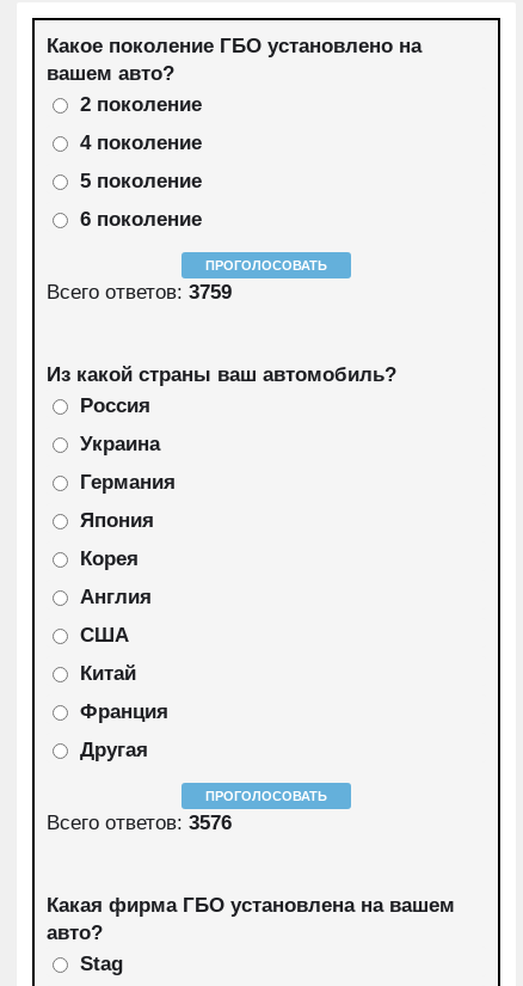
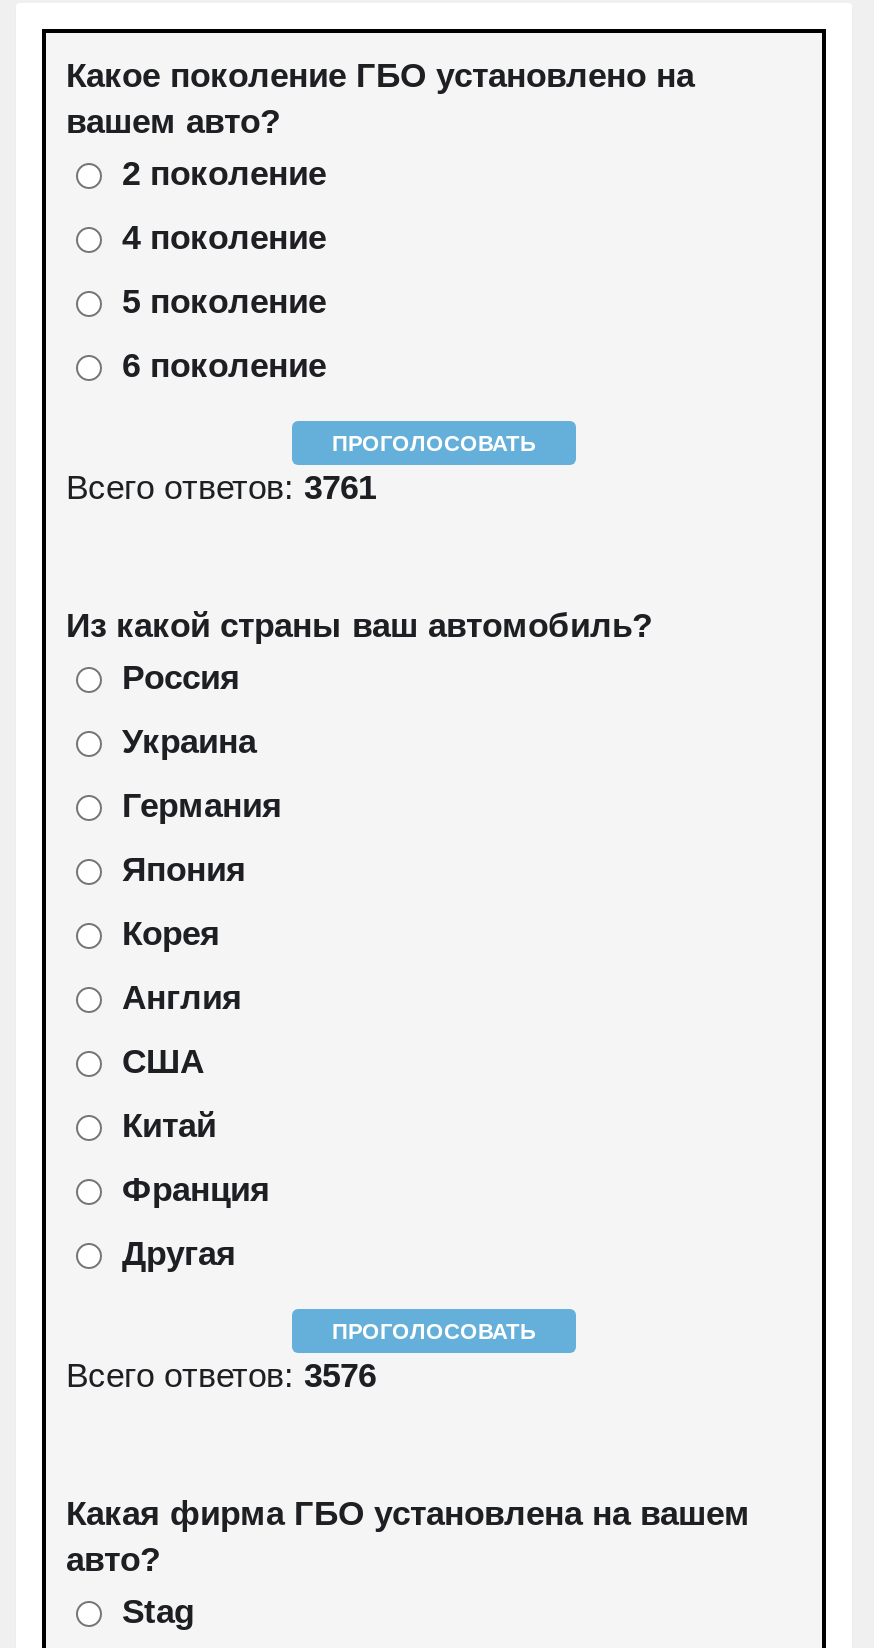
- Всего ответов: 3759
+ Всего ответов: 3761
